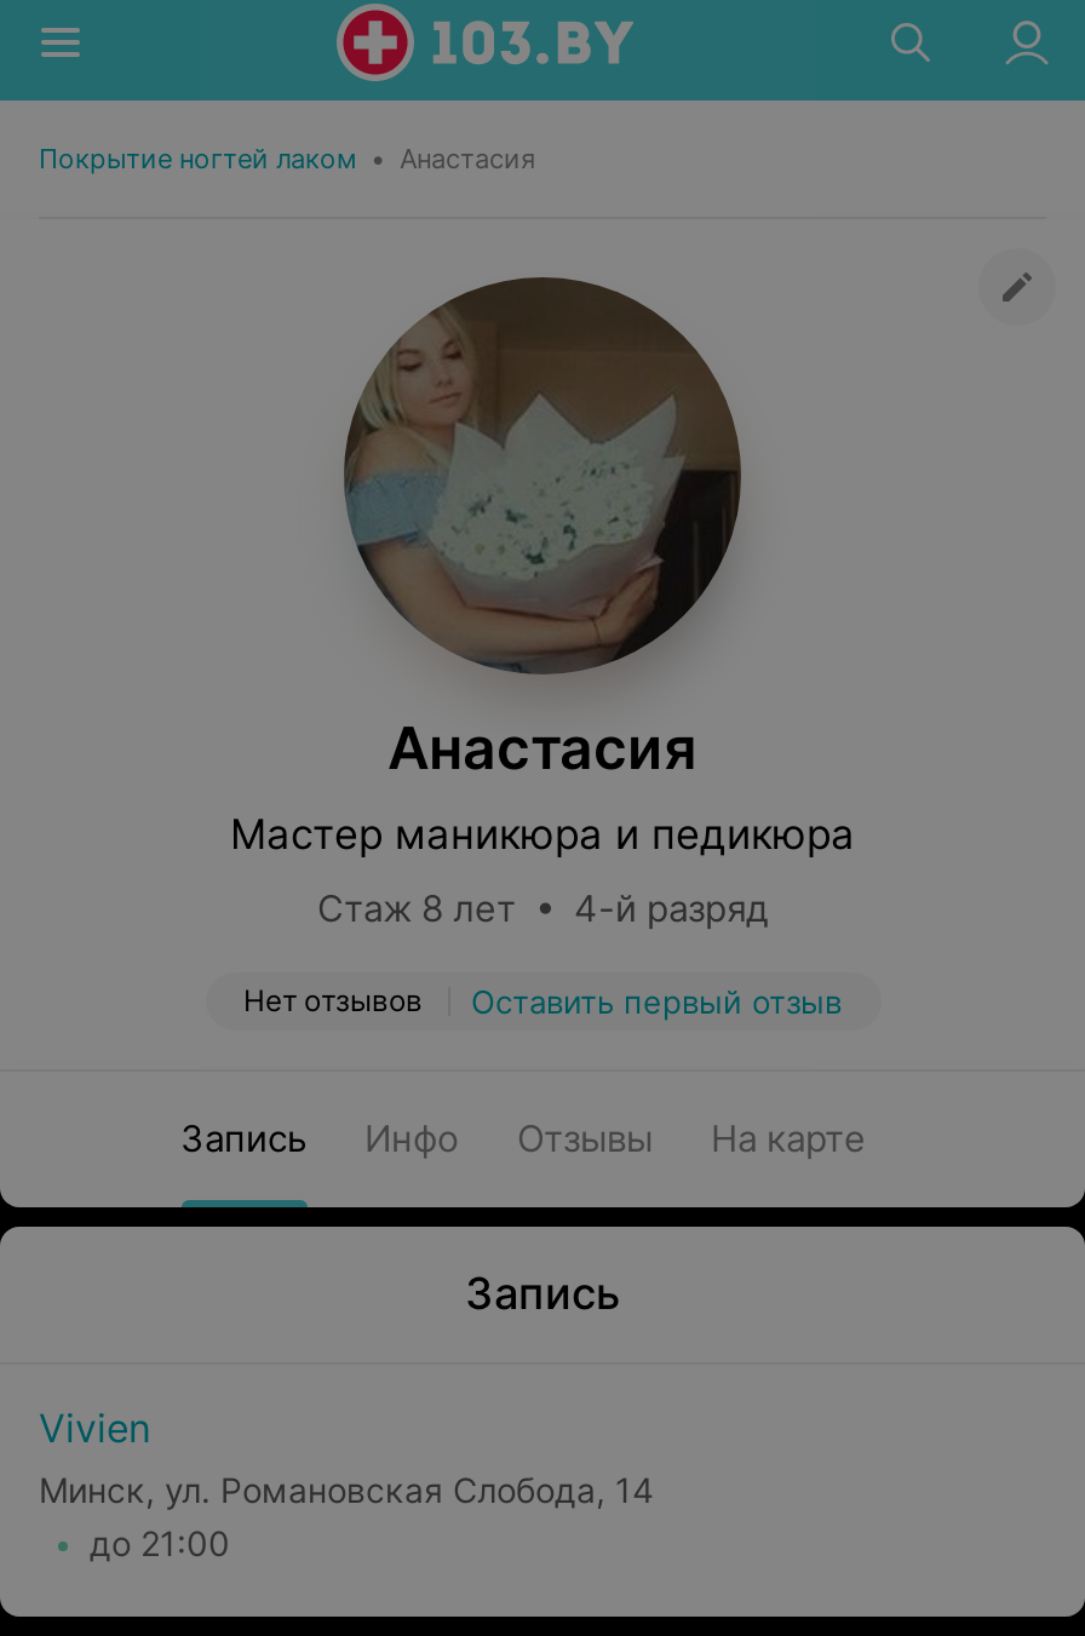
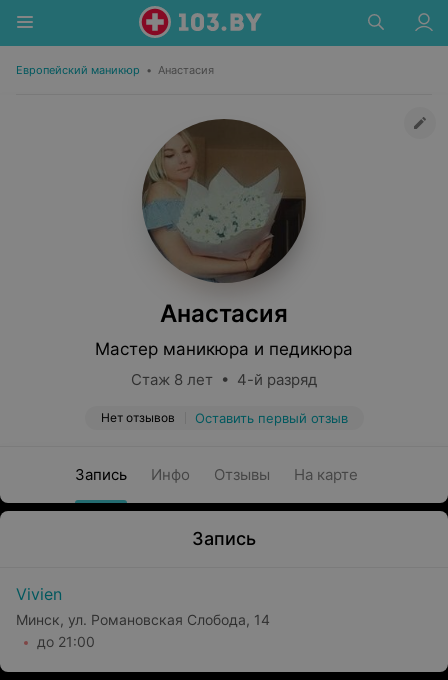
- Покрытие ногтей лаком • Анастасия
+ Европейский маникюр • Анастасия
